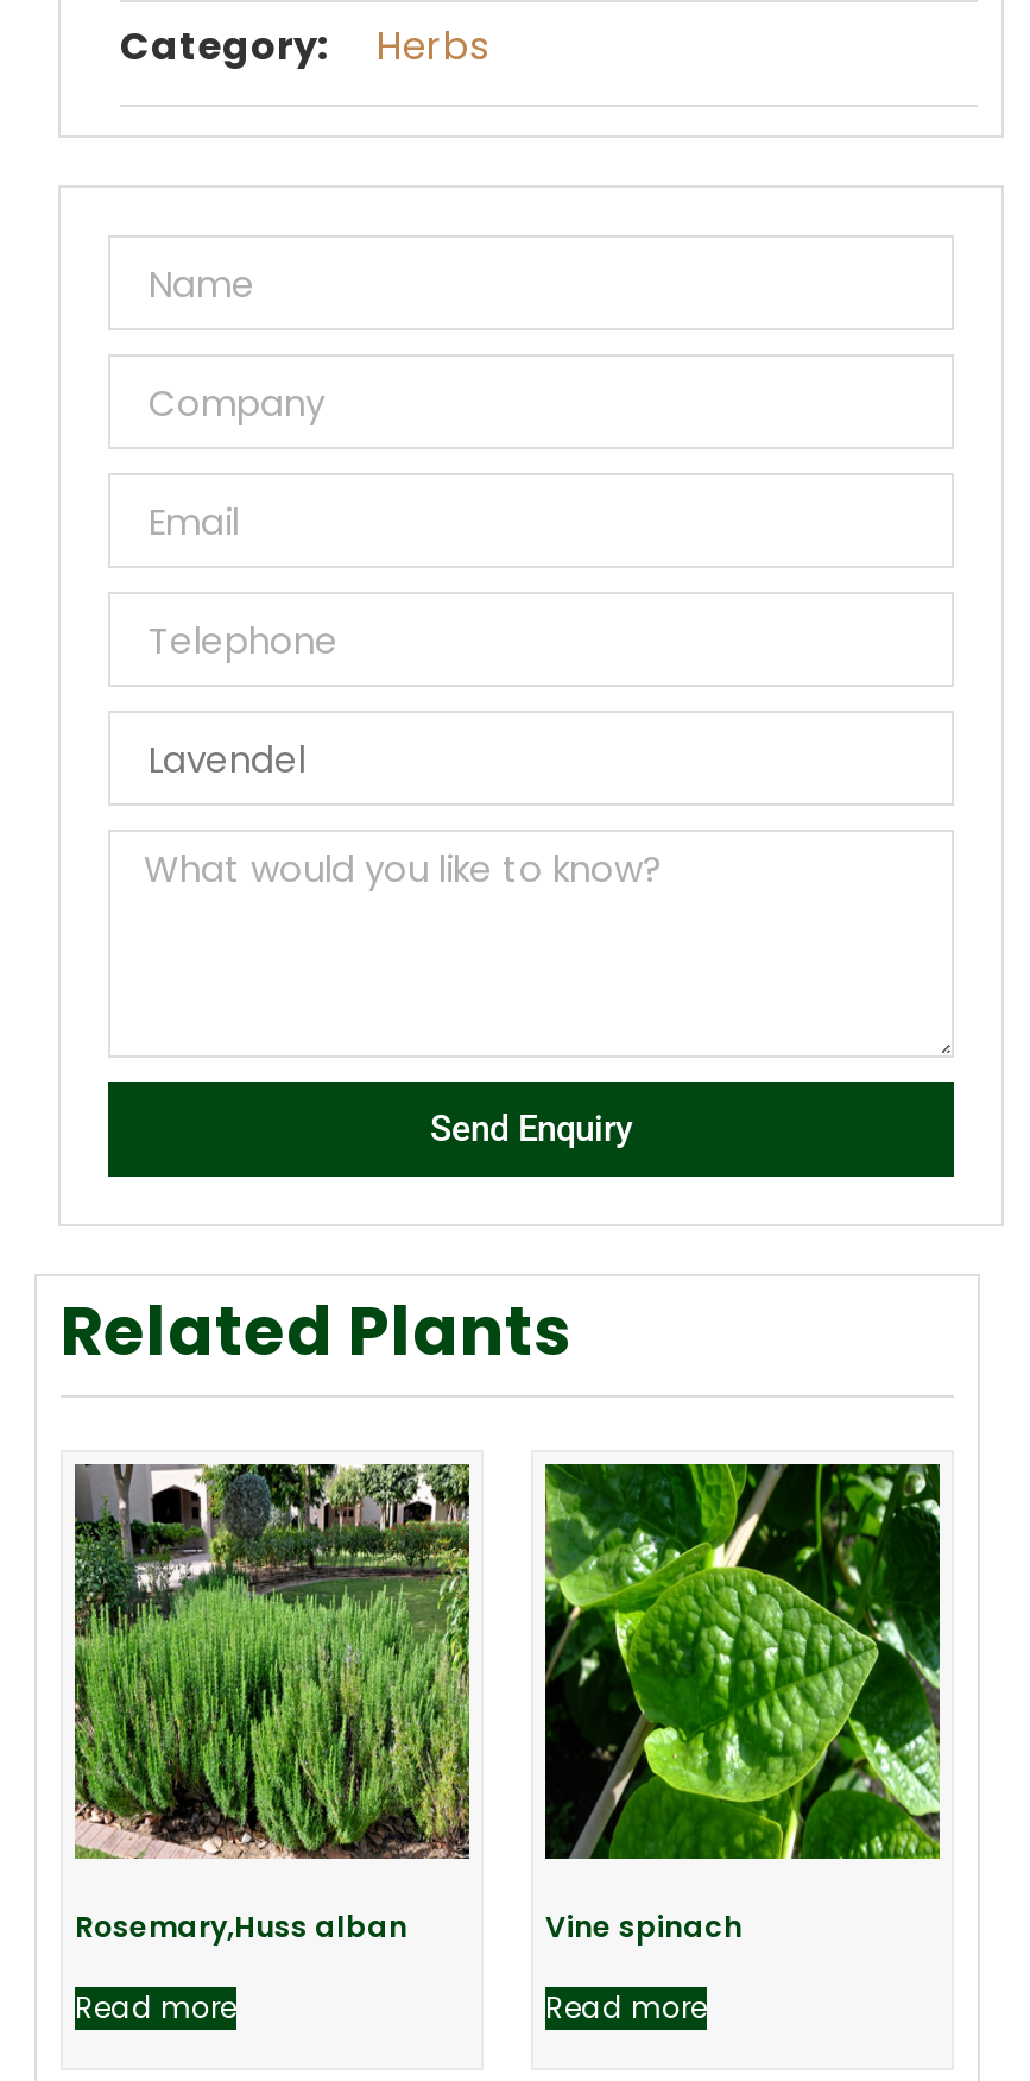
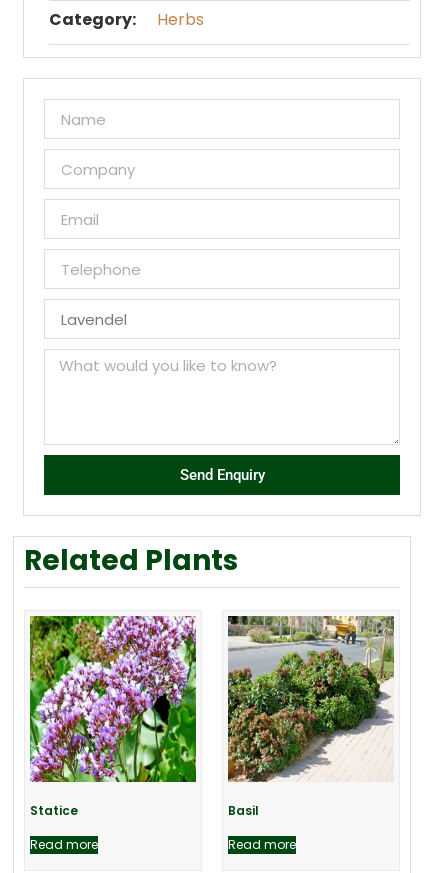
- [image]
- Rosemary,Huss alban
+ [image]
+ Statice

- [image]
- Vine spinach
+ [image]
+ Basil
